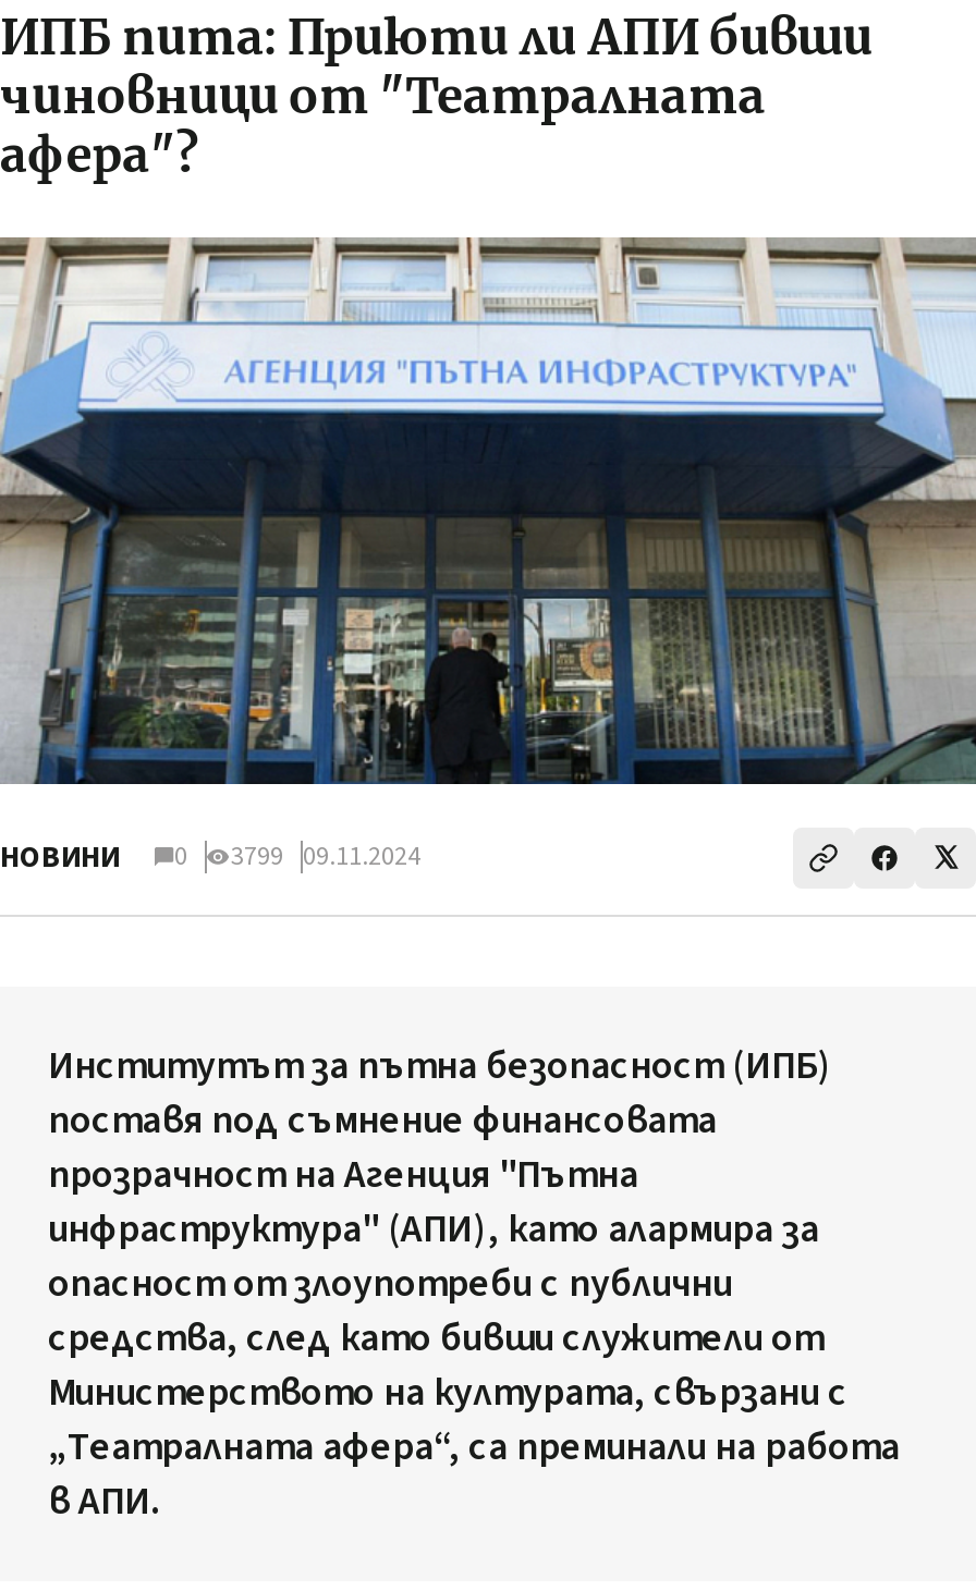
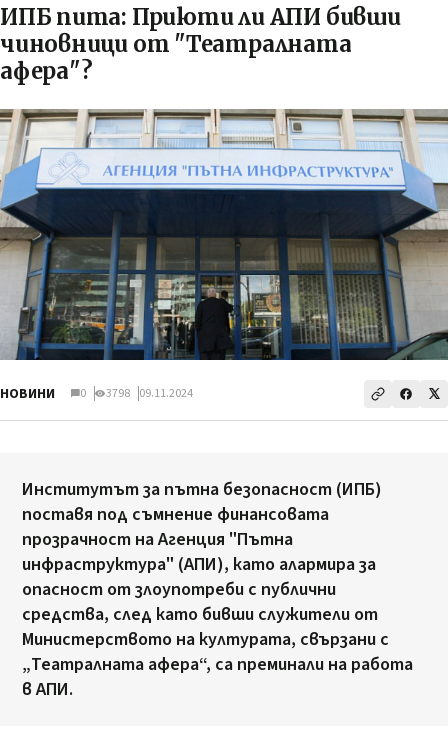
- НОВИНИ 0 3799 09.11.2024
+ НОВИНИ 0 3798 09.11.2024
